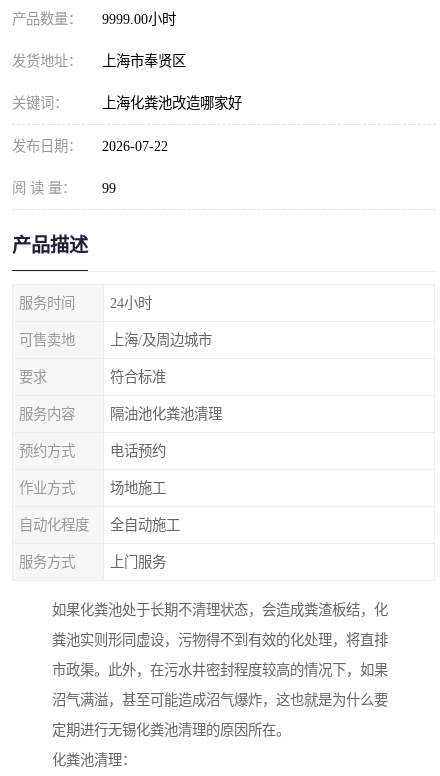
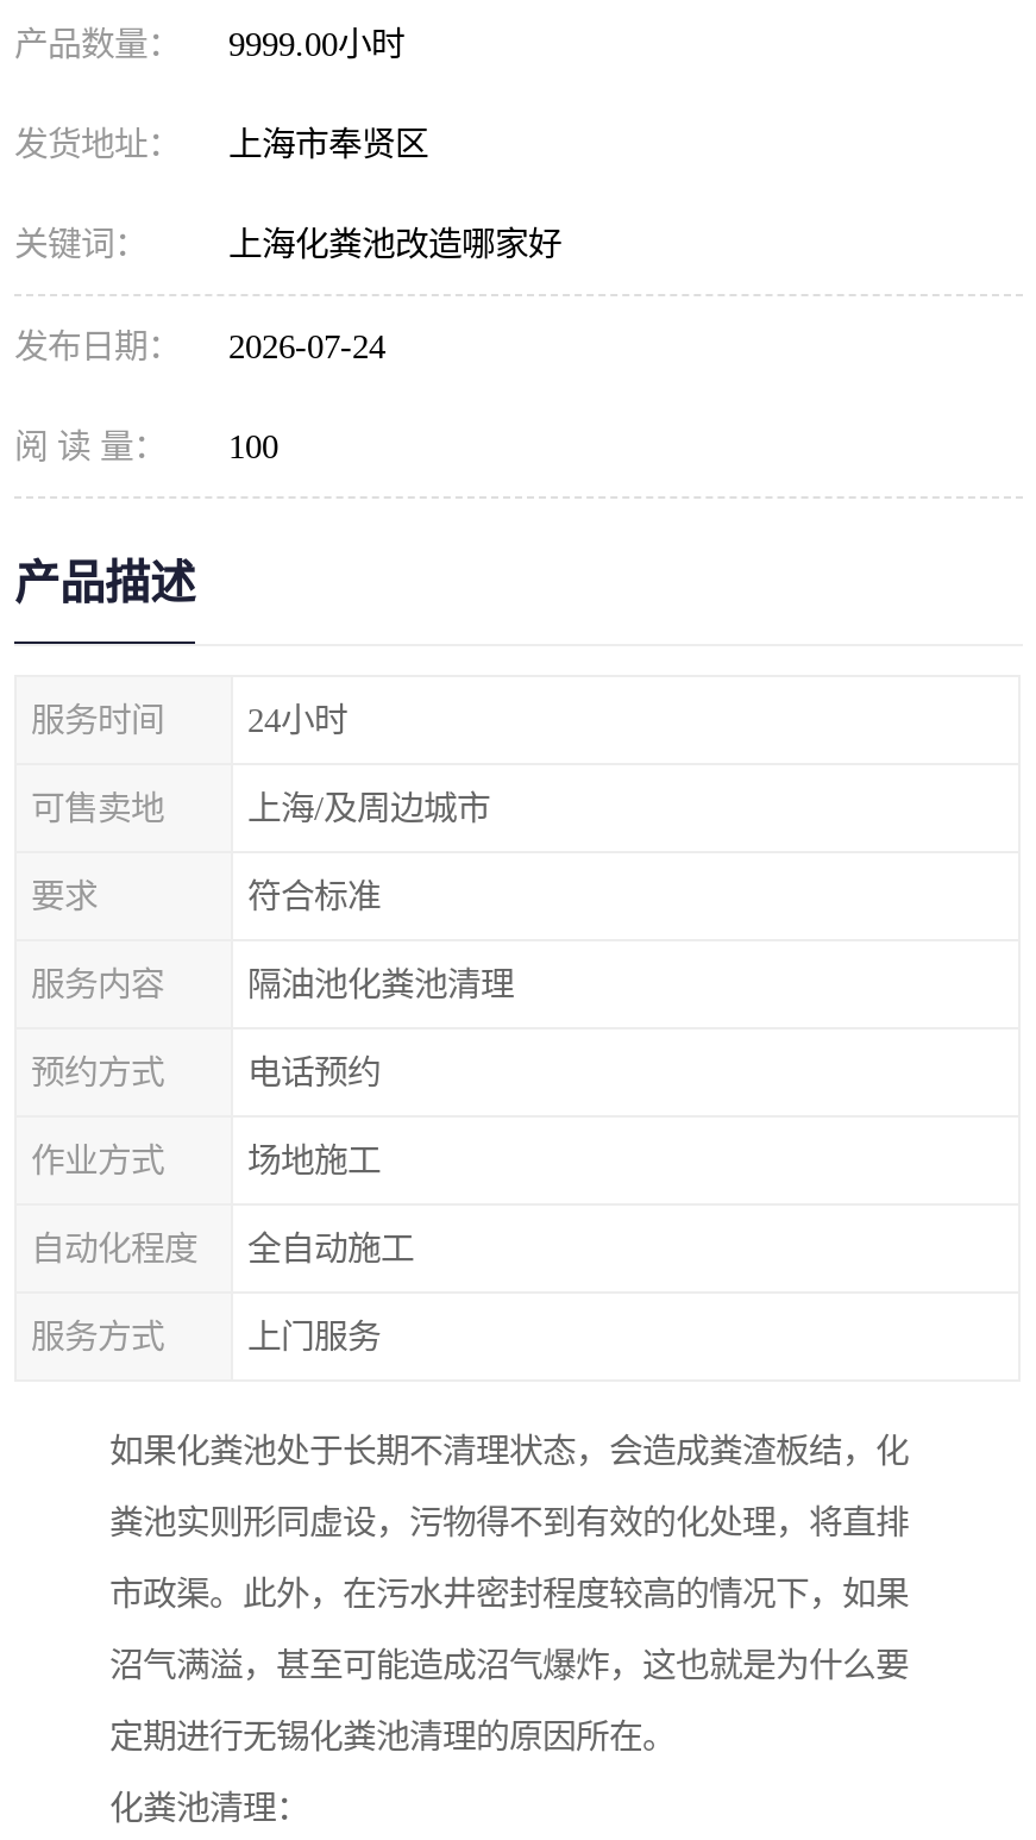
- 发布日期： 2026-07-22
+ 发布日期： 2026-07-24

- 阅 读 量： 99
+ 阅 读 量： 100
